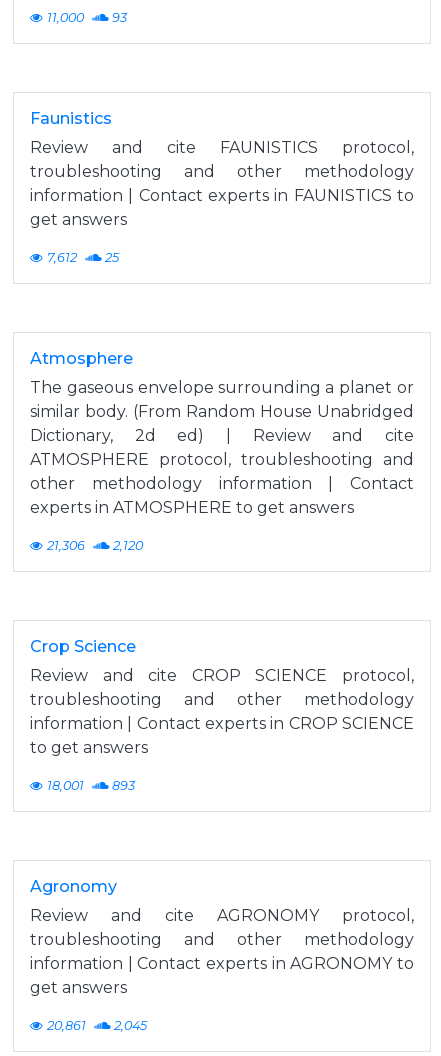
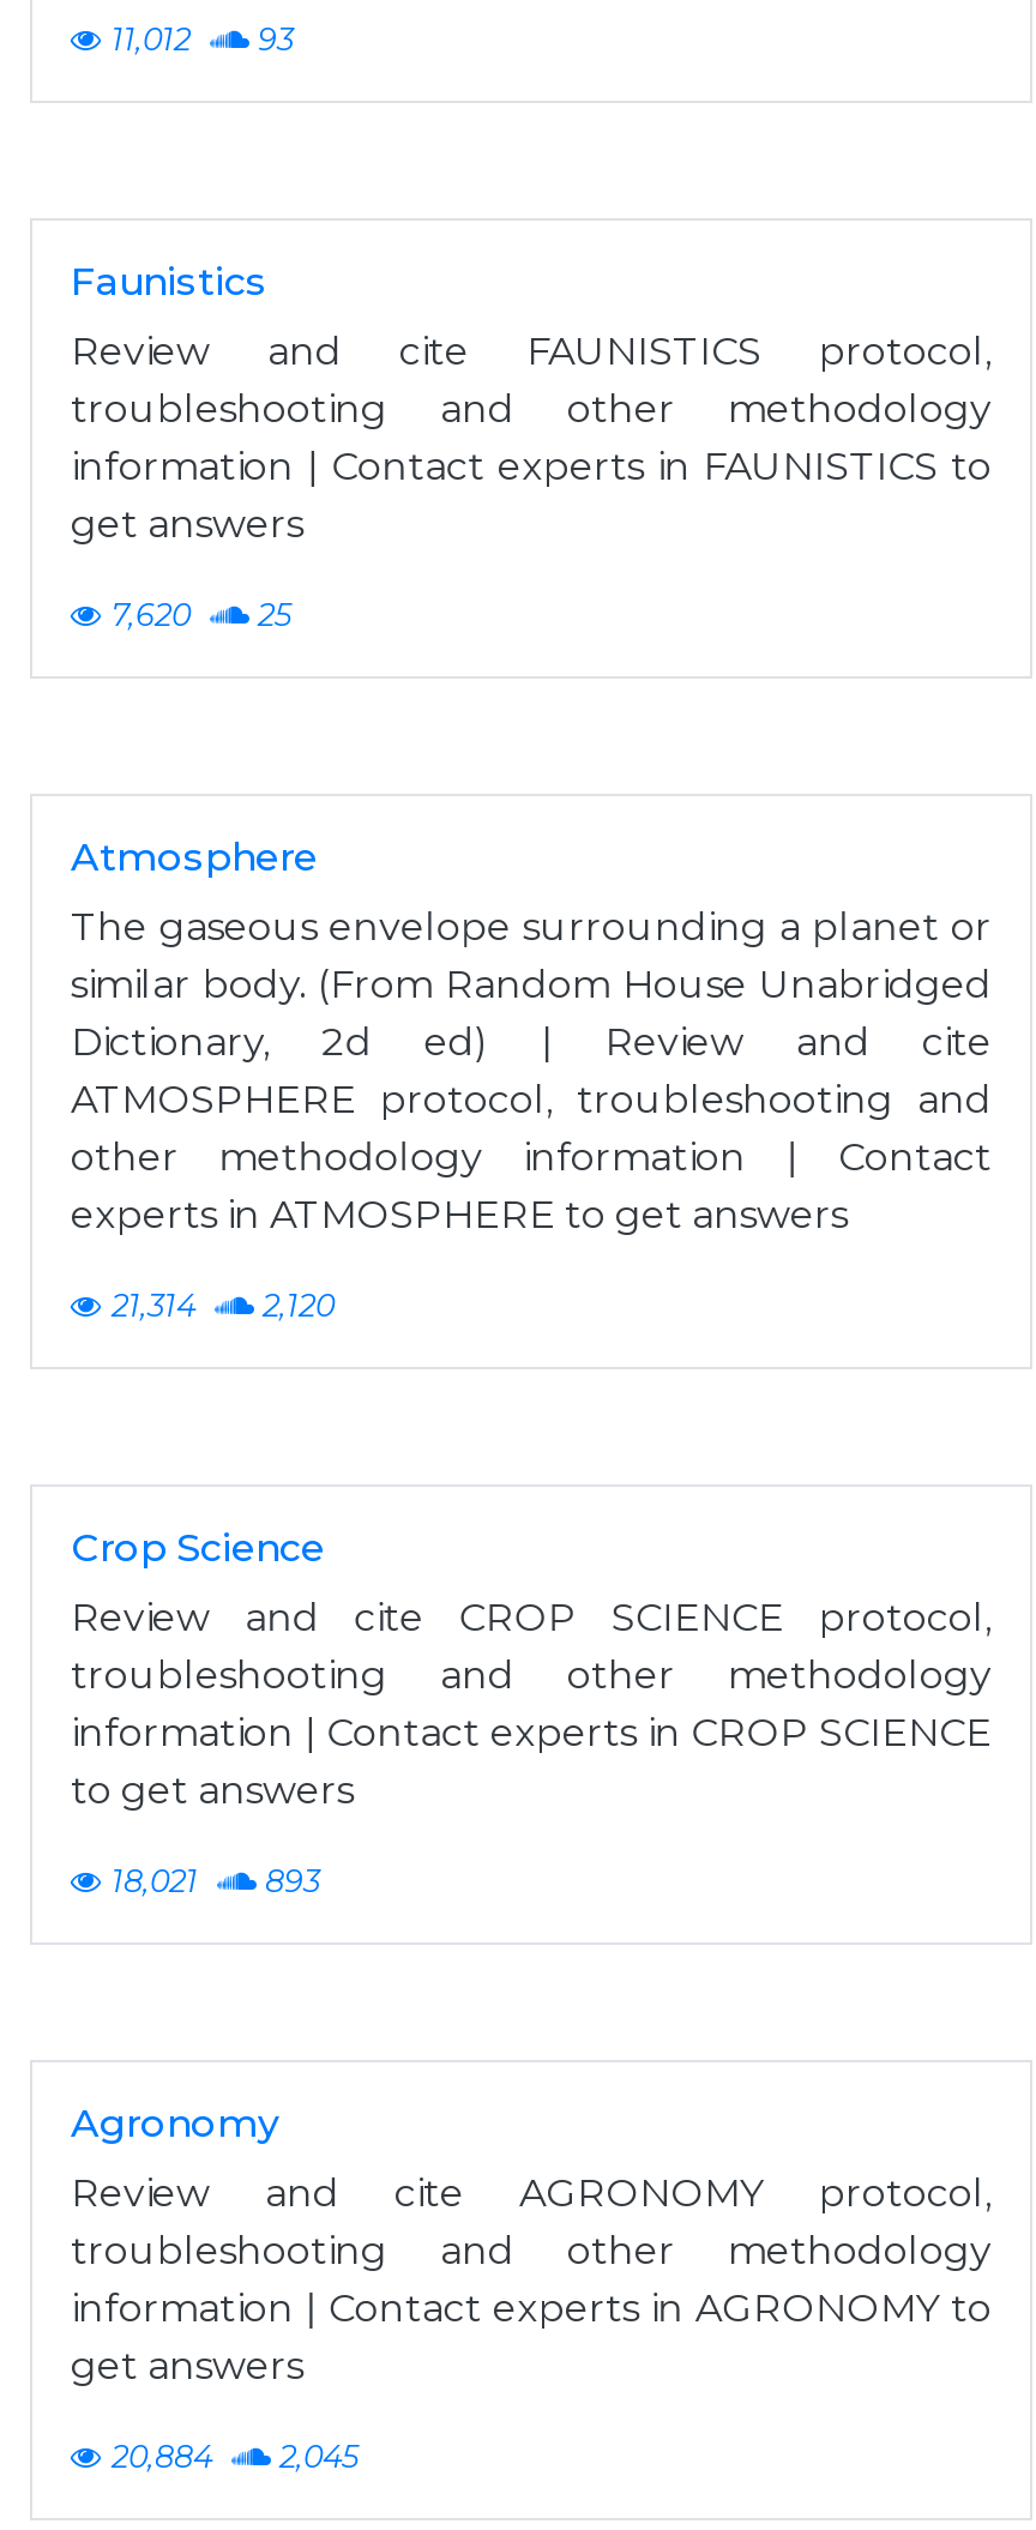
- 11,000 93
+ 11,012 93

- 7,612 25
+ 7,620 25

- 21,306 2,120
+ 21,314 2,120

- 18,001 893
+ 18,021 893

- 20,861 2,045
+ 20,884 2,045
